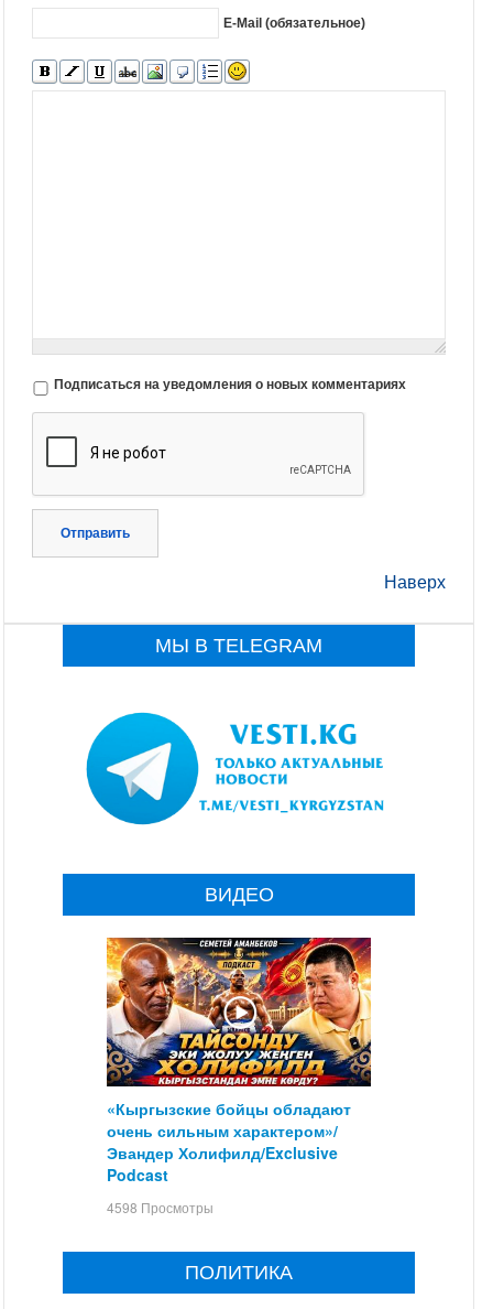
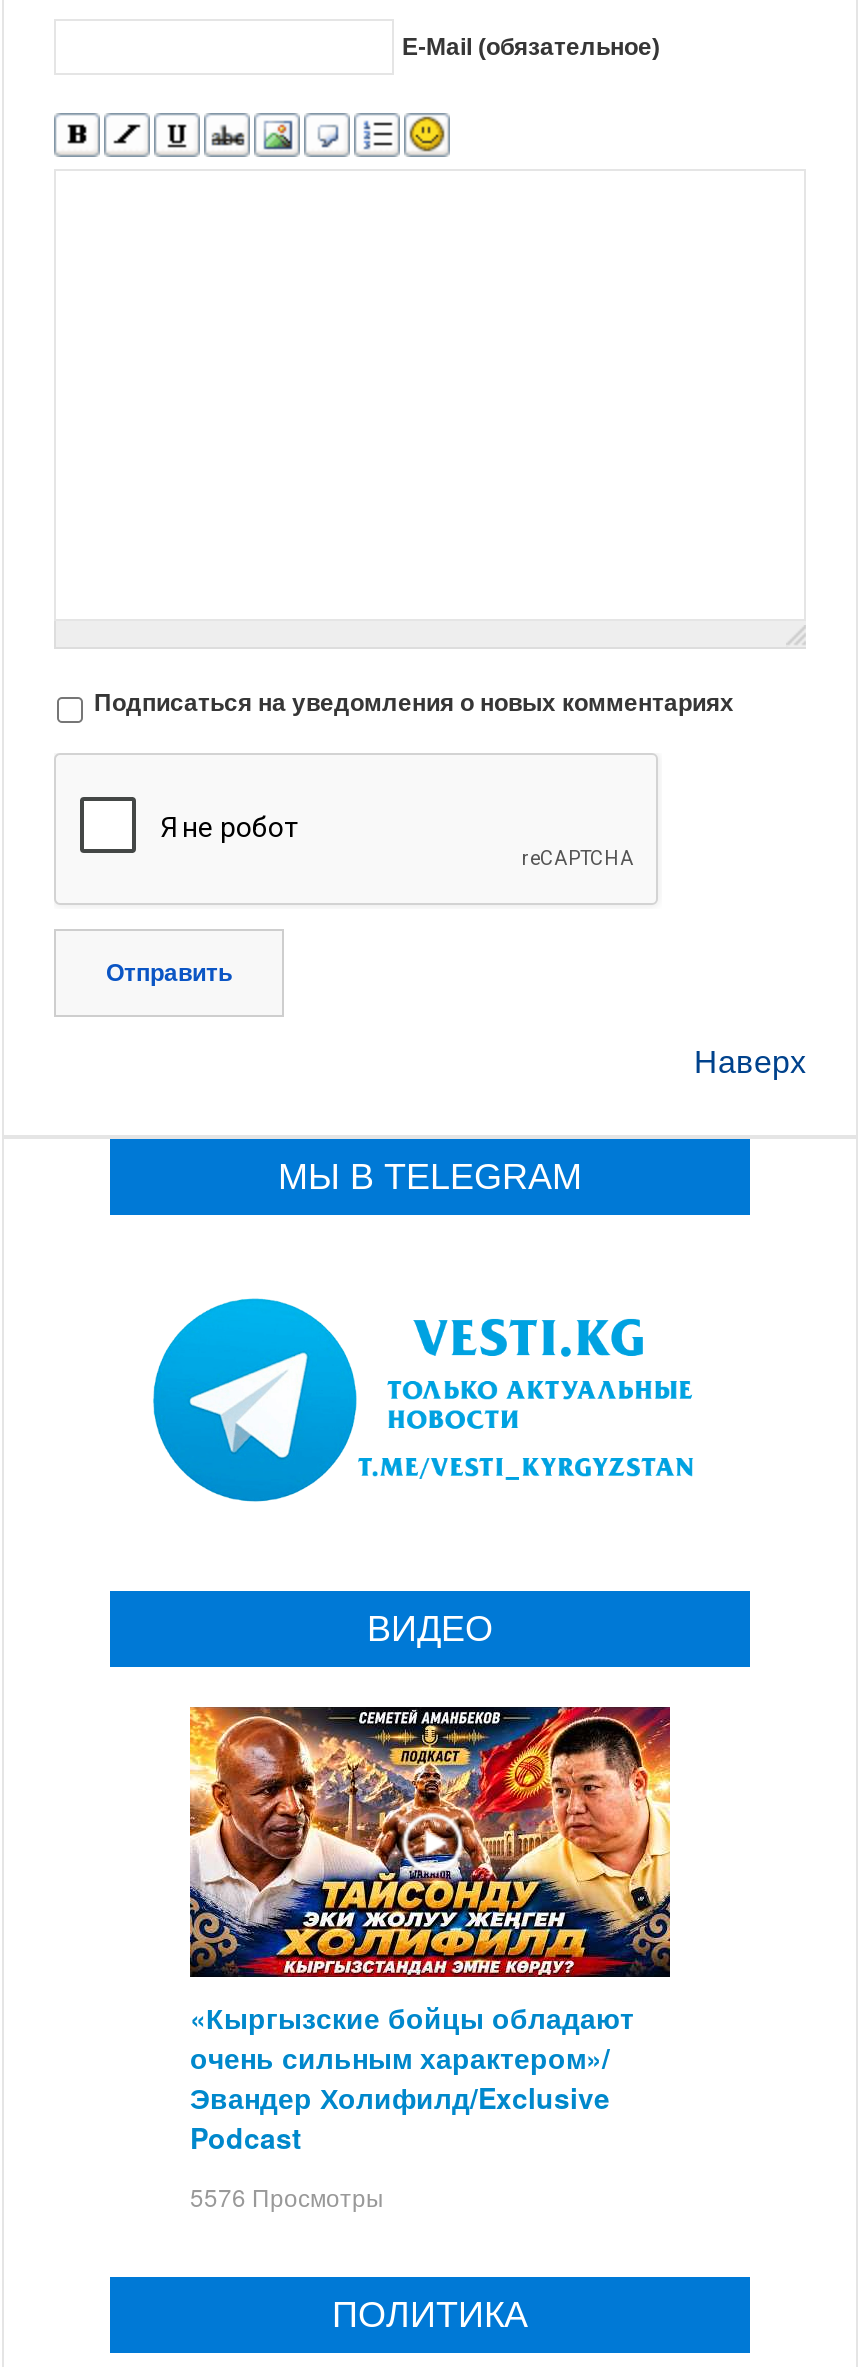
- 4598 Просмотры
+ 5576 Просмотры
